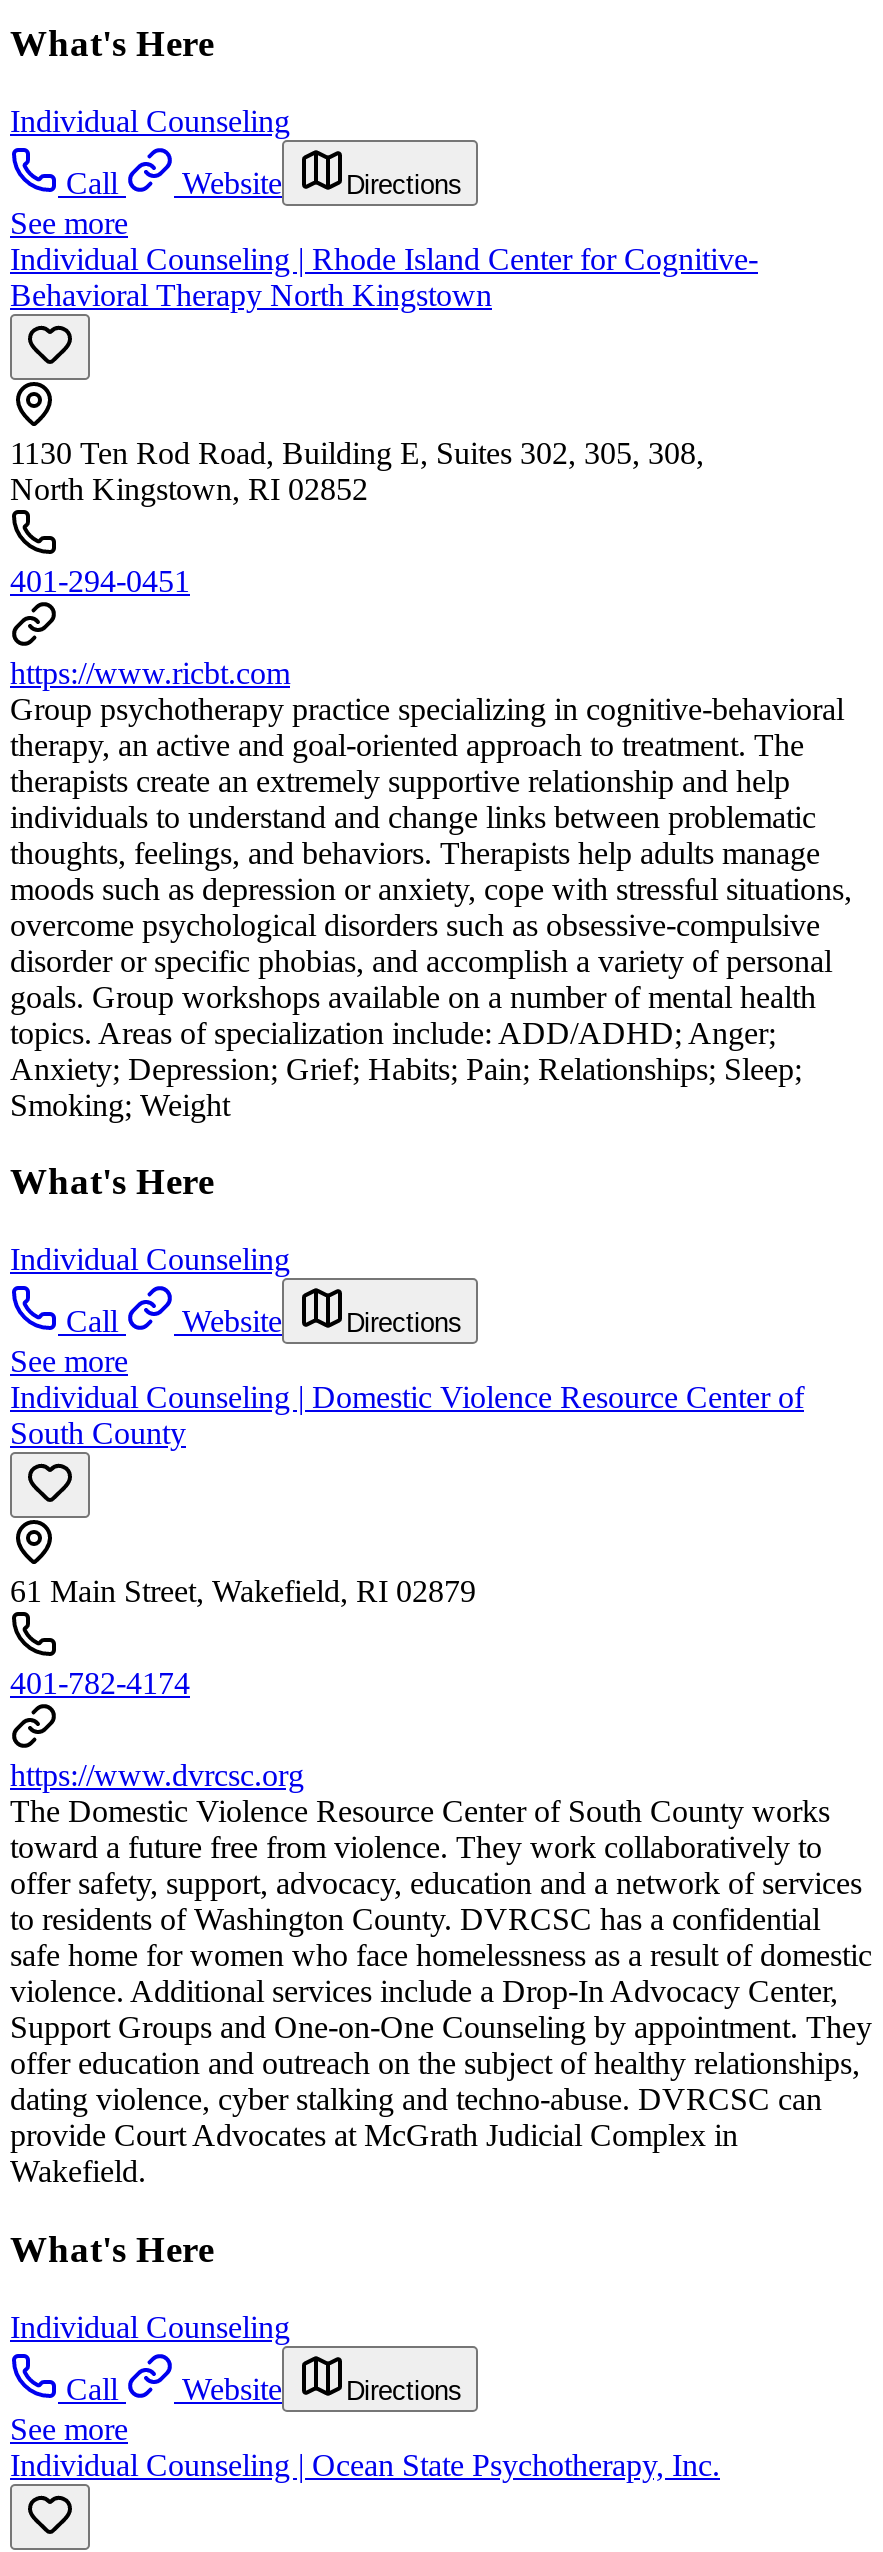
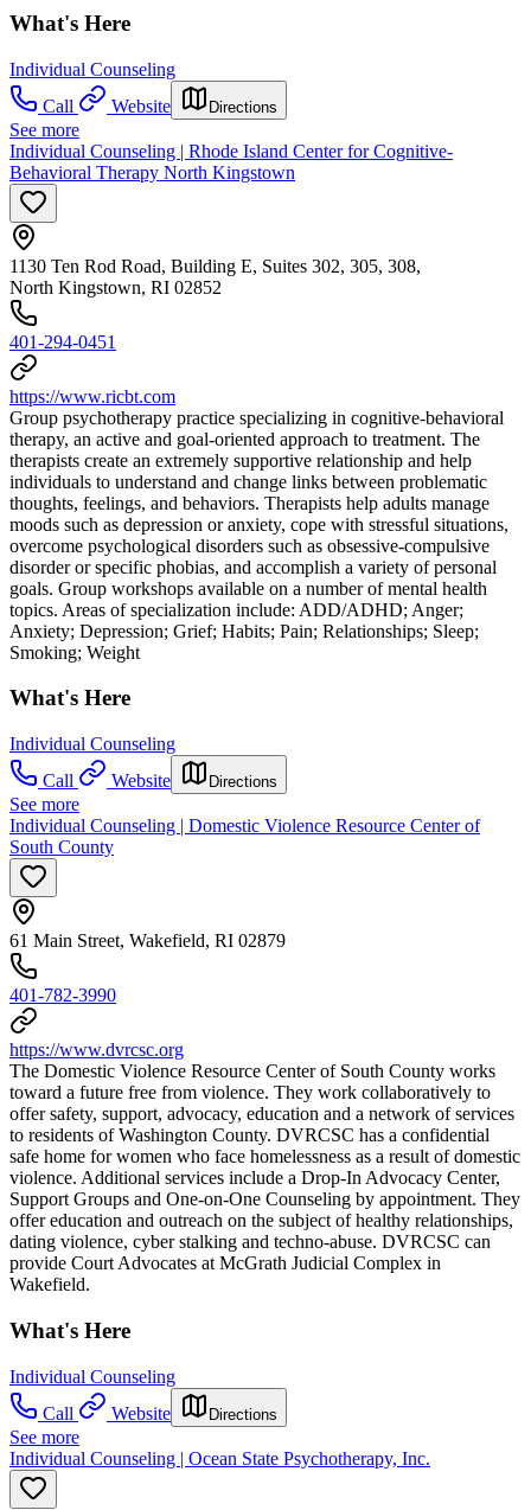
- 401-782-4174
+ 401-782-3990
